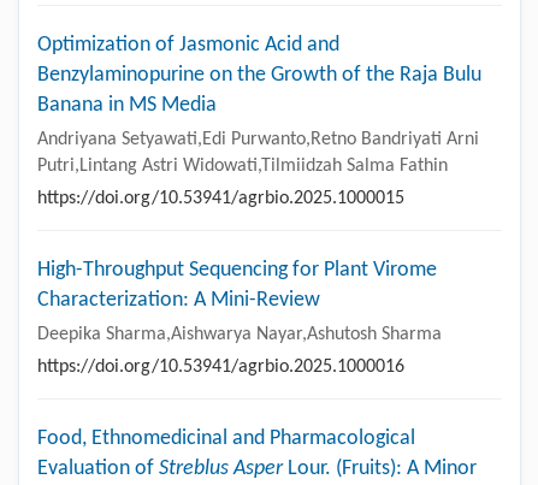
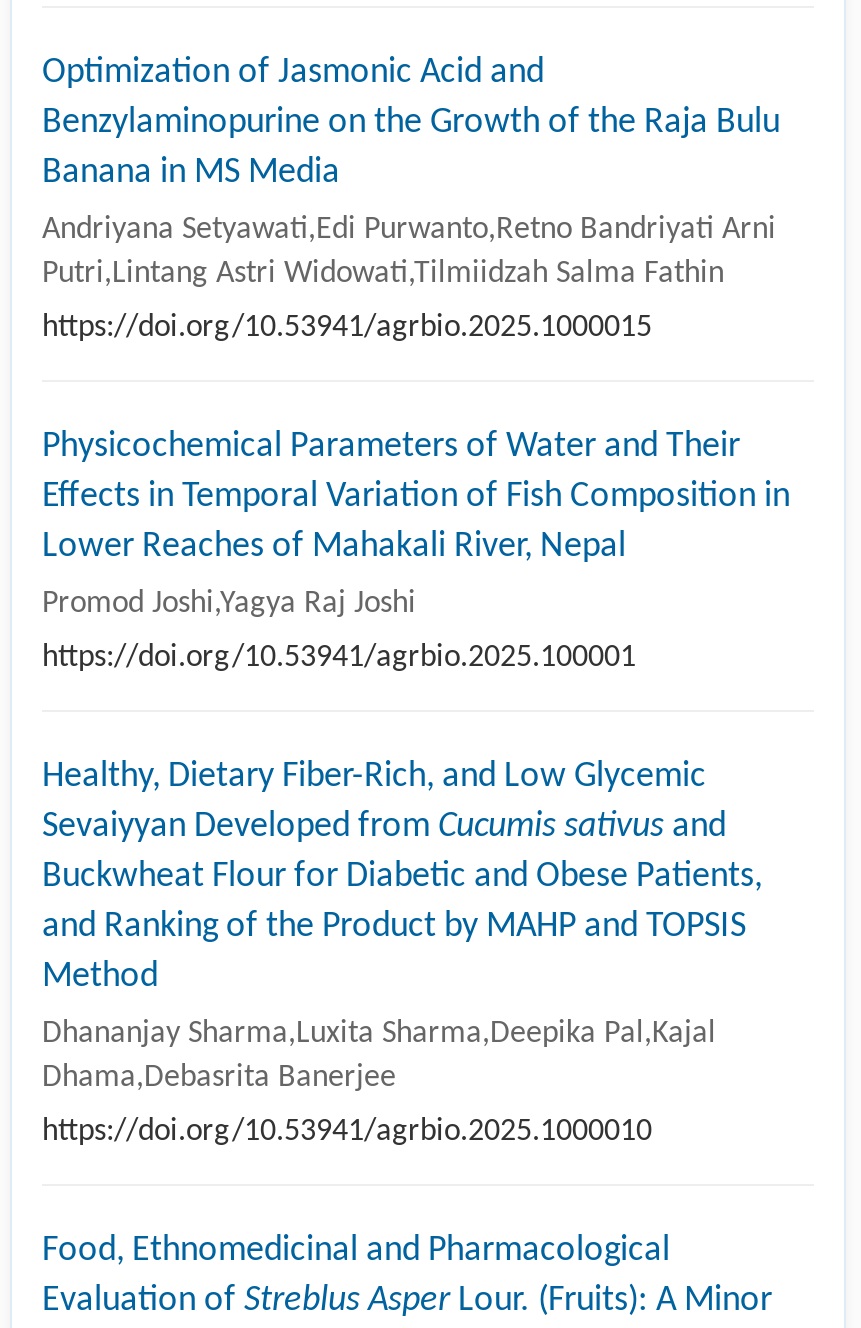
- High-Throughput Sequencing for Plant Virome
- Characterization: A Mini-Review
- Deepika Sharma,Aishwarya Nayar,Ashutosh Sharma
- https://doi.org/10.53941/agrbio.2025.1000016
+ Physicochemical Parameters of Water and Their
+ Effects in Temporal Variation of Fish Composition in
+ Lower Reaches of Mahakali River, Nepal
+ Promod Joshi,Yagya Raj Joshi
+ https://doi.org/10.53941/agrbio.2025.100001
+ Healthy, Dietary Fiber-Rich, and Low Glycemic
+ Sevaiyyan Developed from Cucumis sativus and
+ Buckwheat Flour for Diabetic and Obese Patients,
+ and Ranking of the Product by MAHP and TOPSIS
+ Method
+ Dhananjay Sharma,Luxita Sharma,Deepika Pal,Kajal
+ Dhama,Debasrita Banerjee
+ https://doi.org/10.53941/agrbio.2025.1000010
